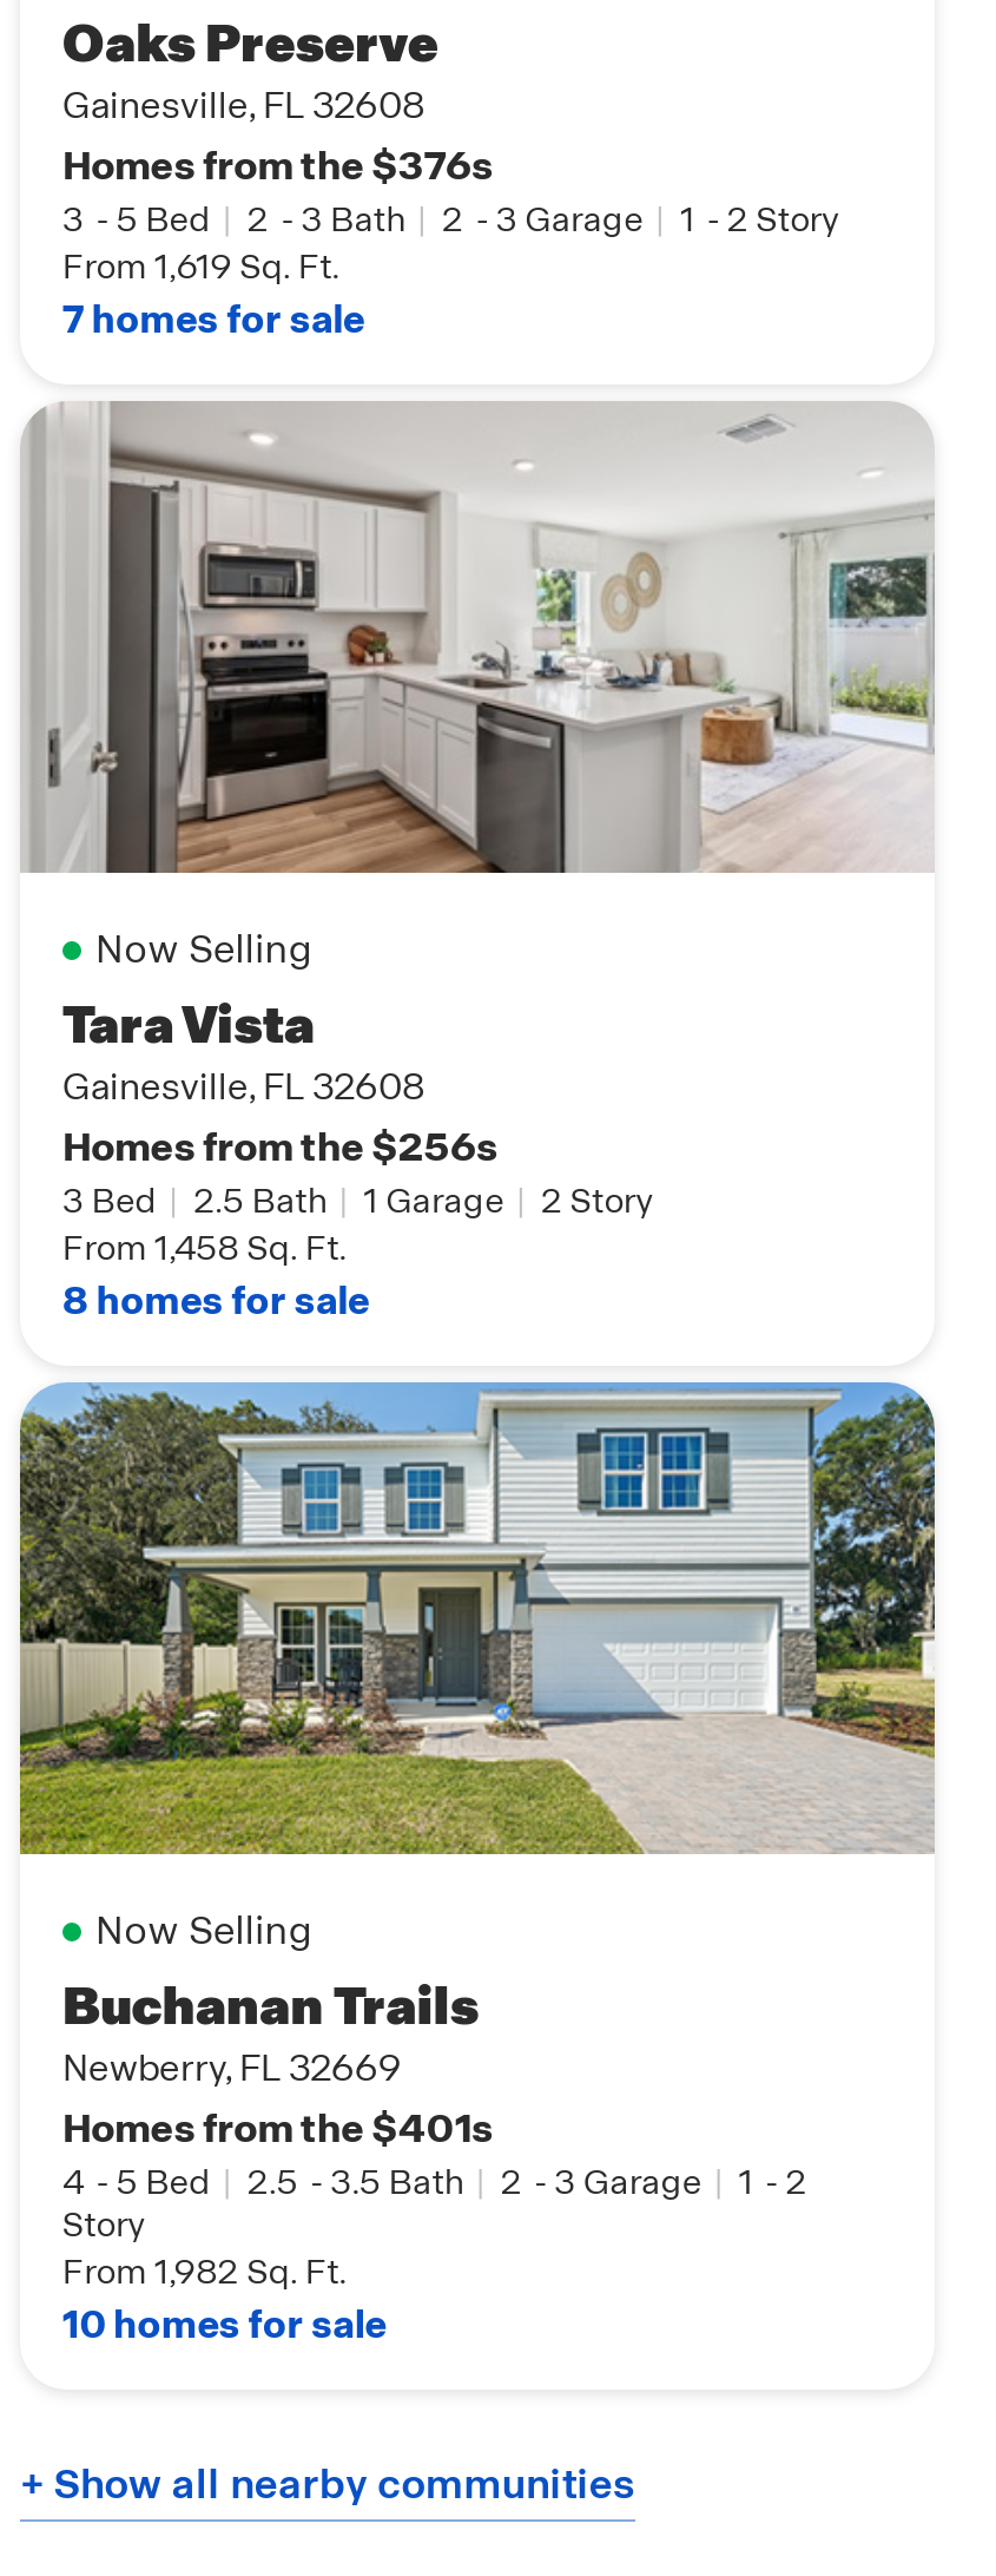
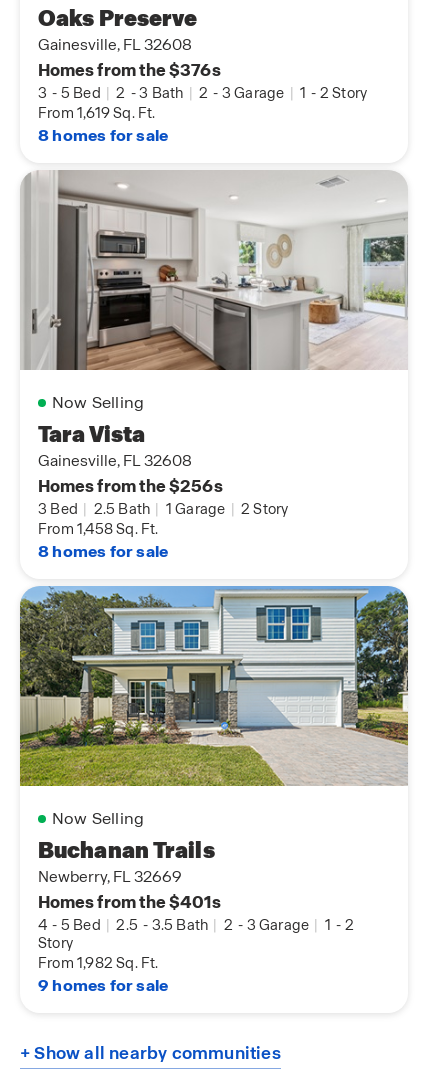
- 7 homes for sale
+ 8 homes for sale

- 10 homes for sale
+ 9 homes for sale
